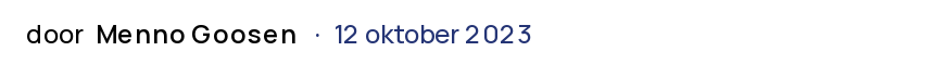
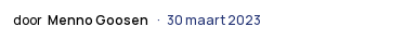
- door Menno Goosen 12 oktober 2023
+ door Menno Goosen 30 maart 2023
